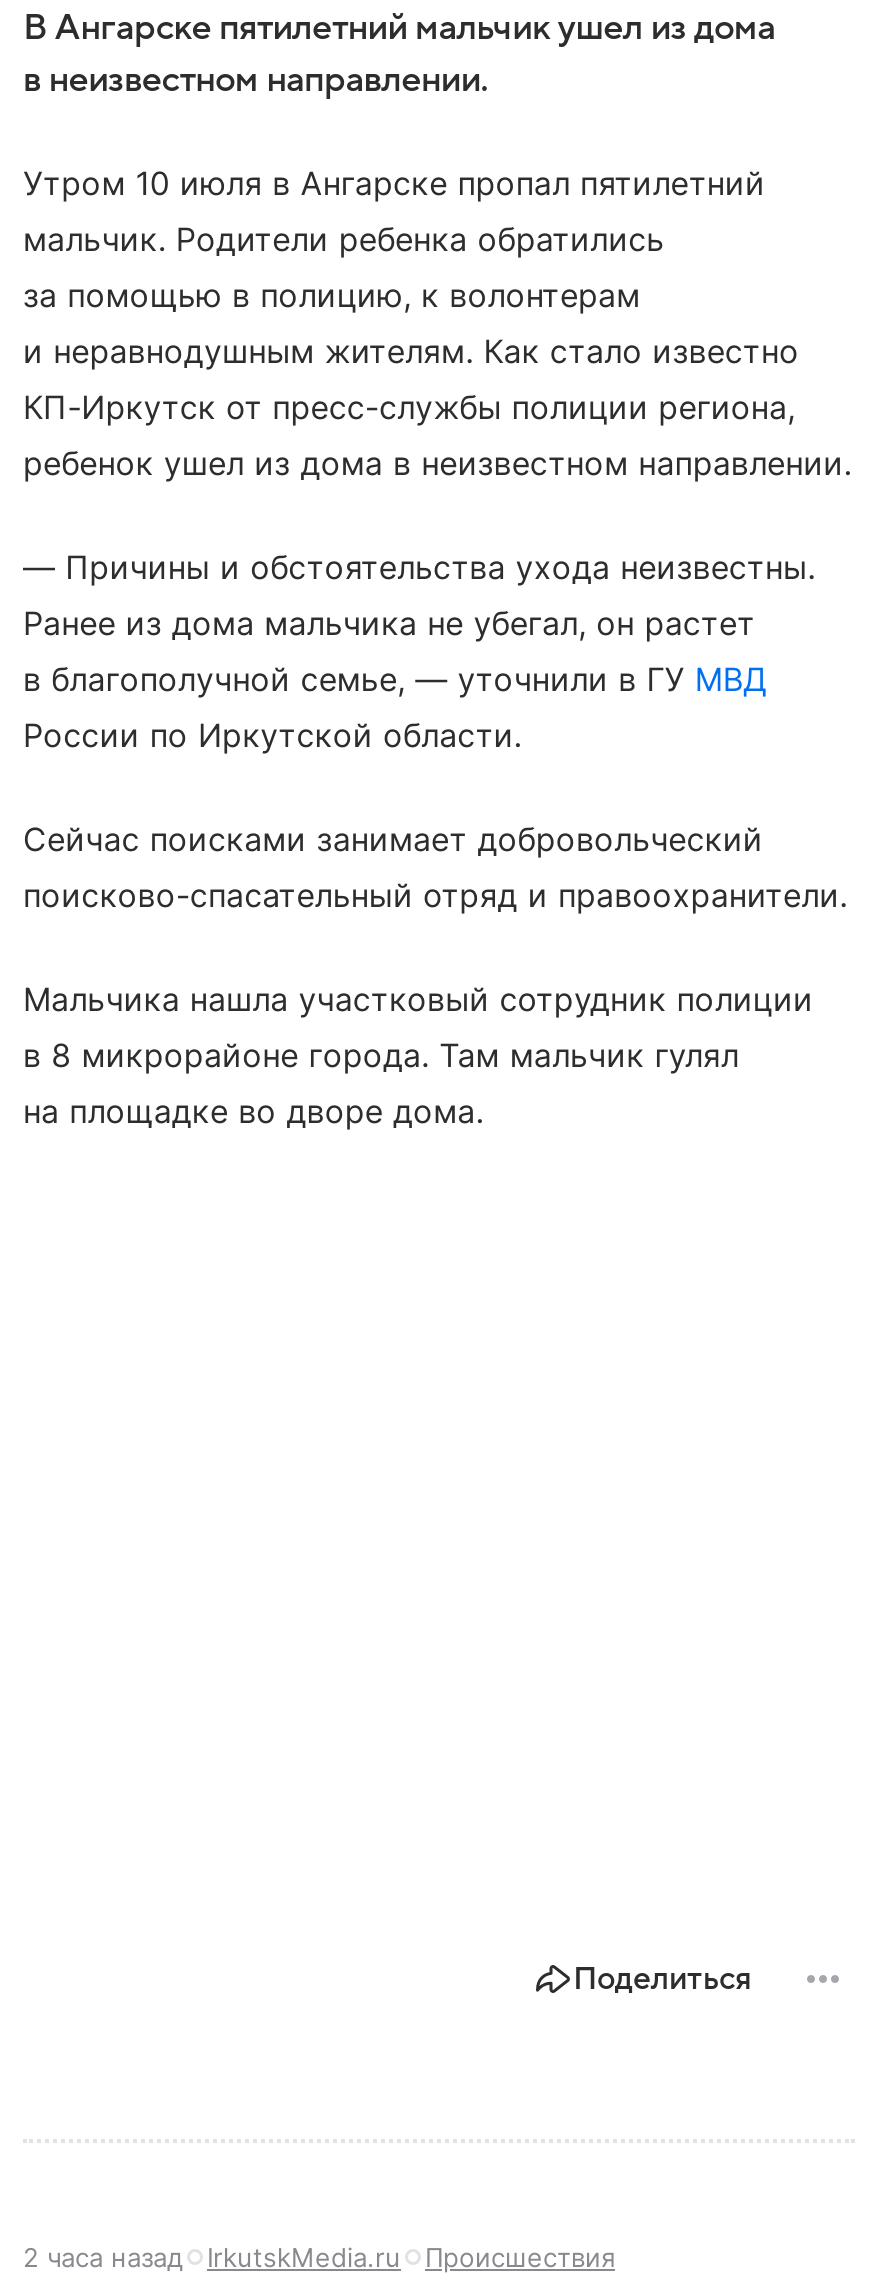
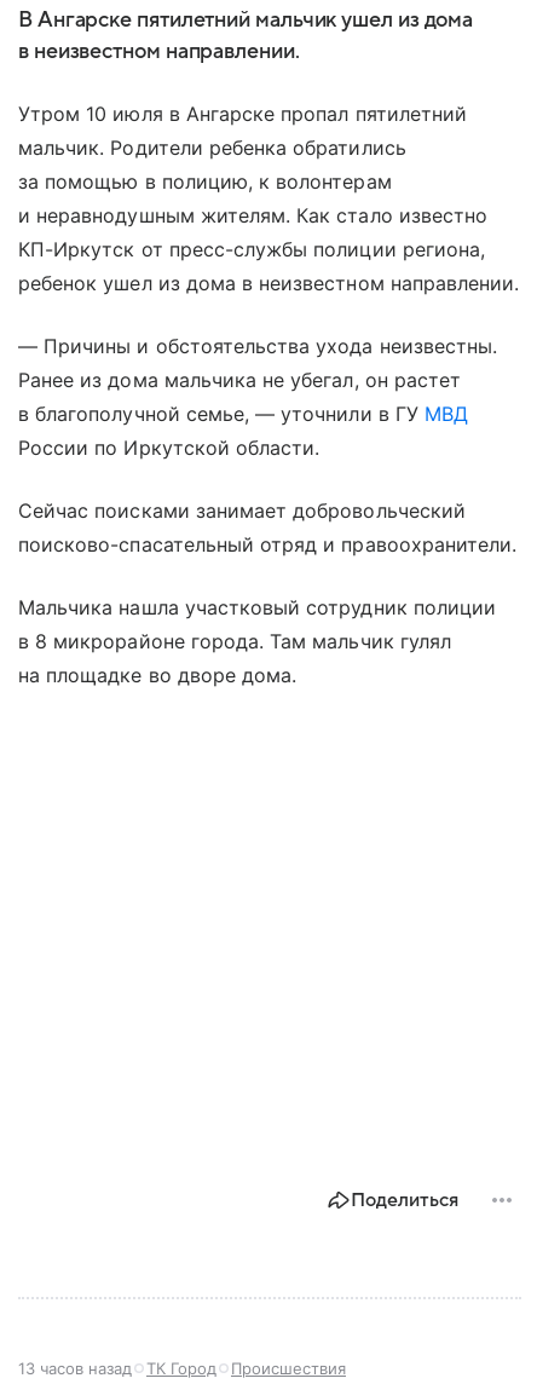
- 2 часа назад
- IrkutskMedia.ru
+ 13 часов назад
+ ТК Город
